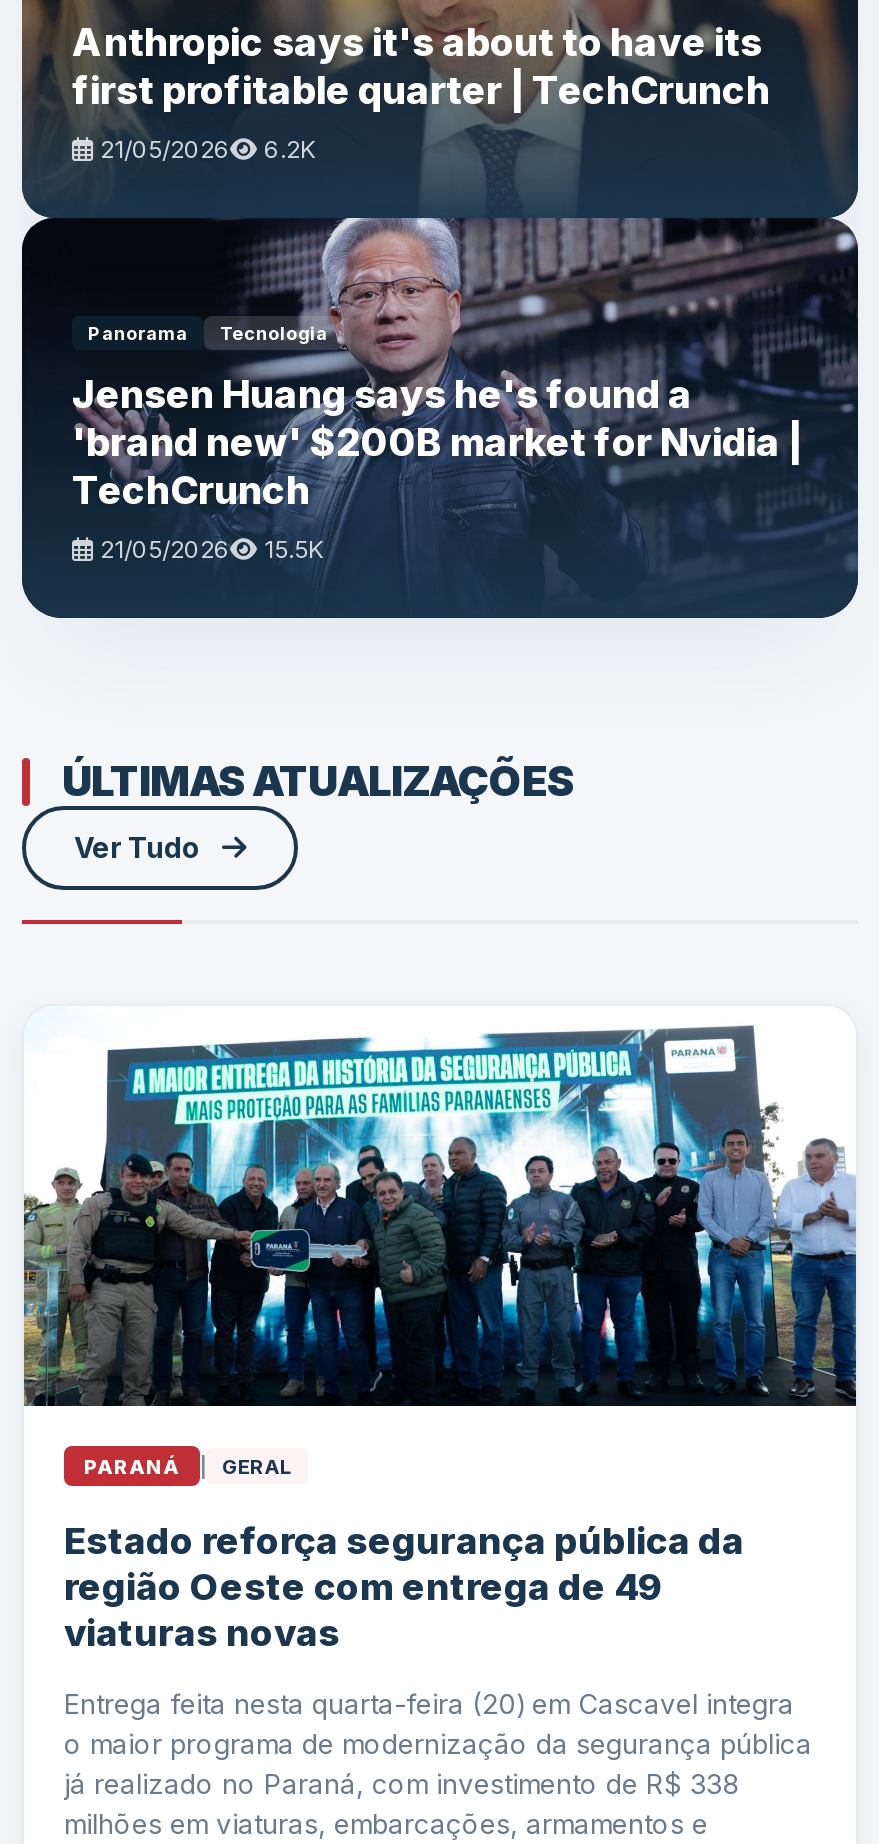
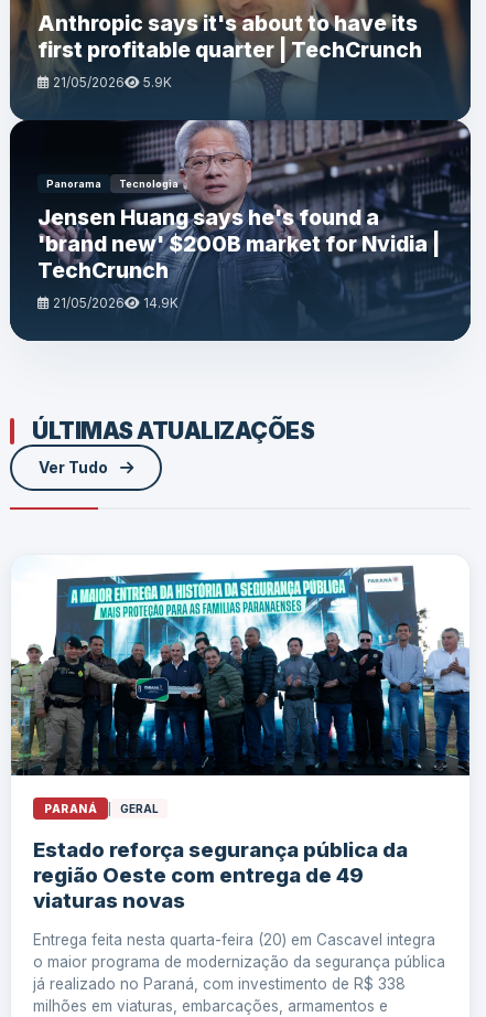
- 21/05/2026 6.2K
+ 21/05/2026 5.9K

- 21/05/2026 15.5K
+ 21/05/2026 14.9K
